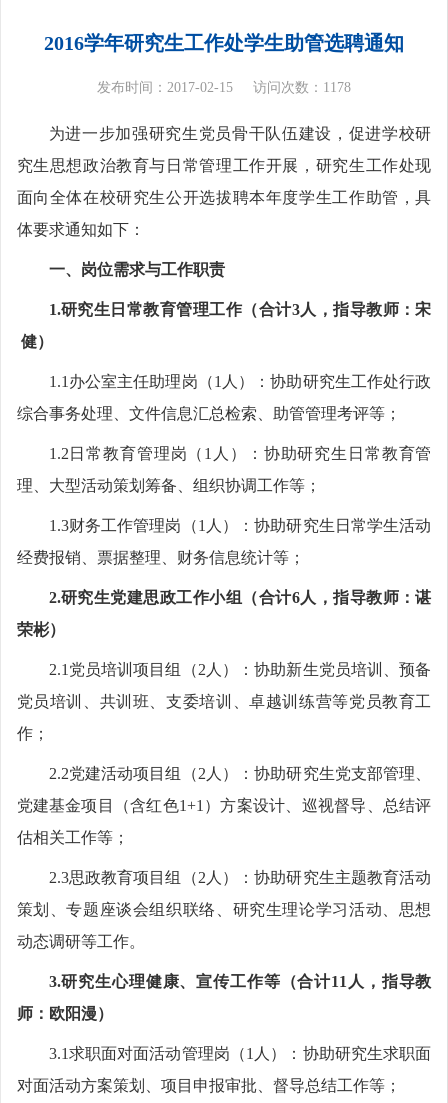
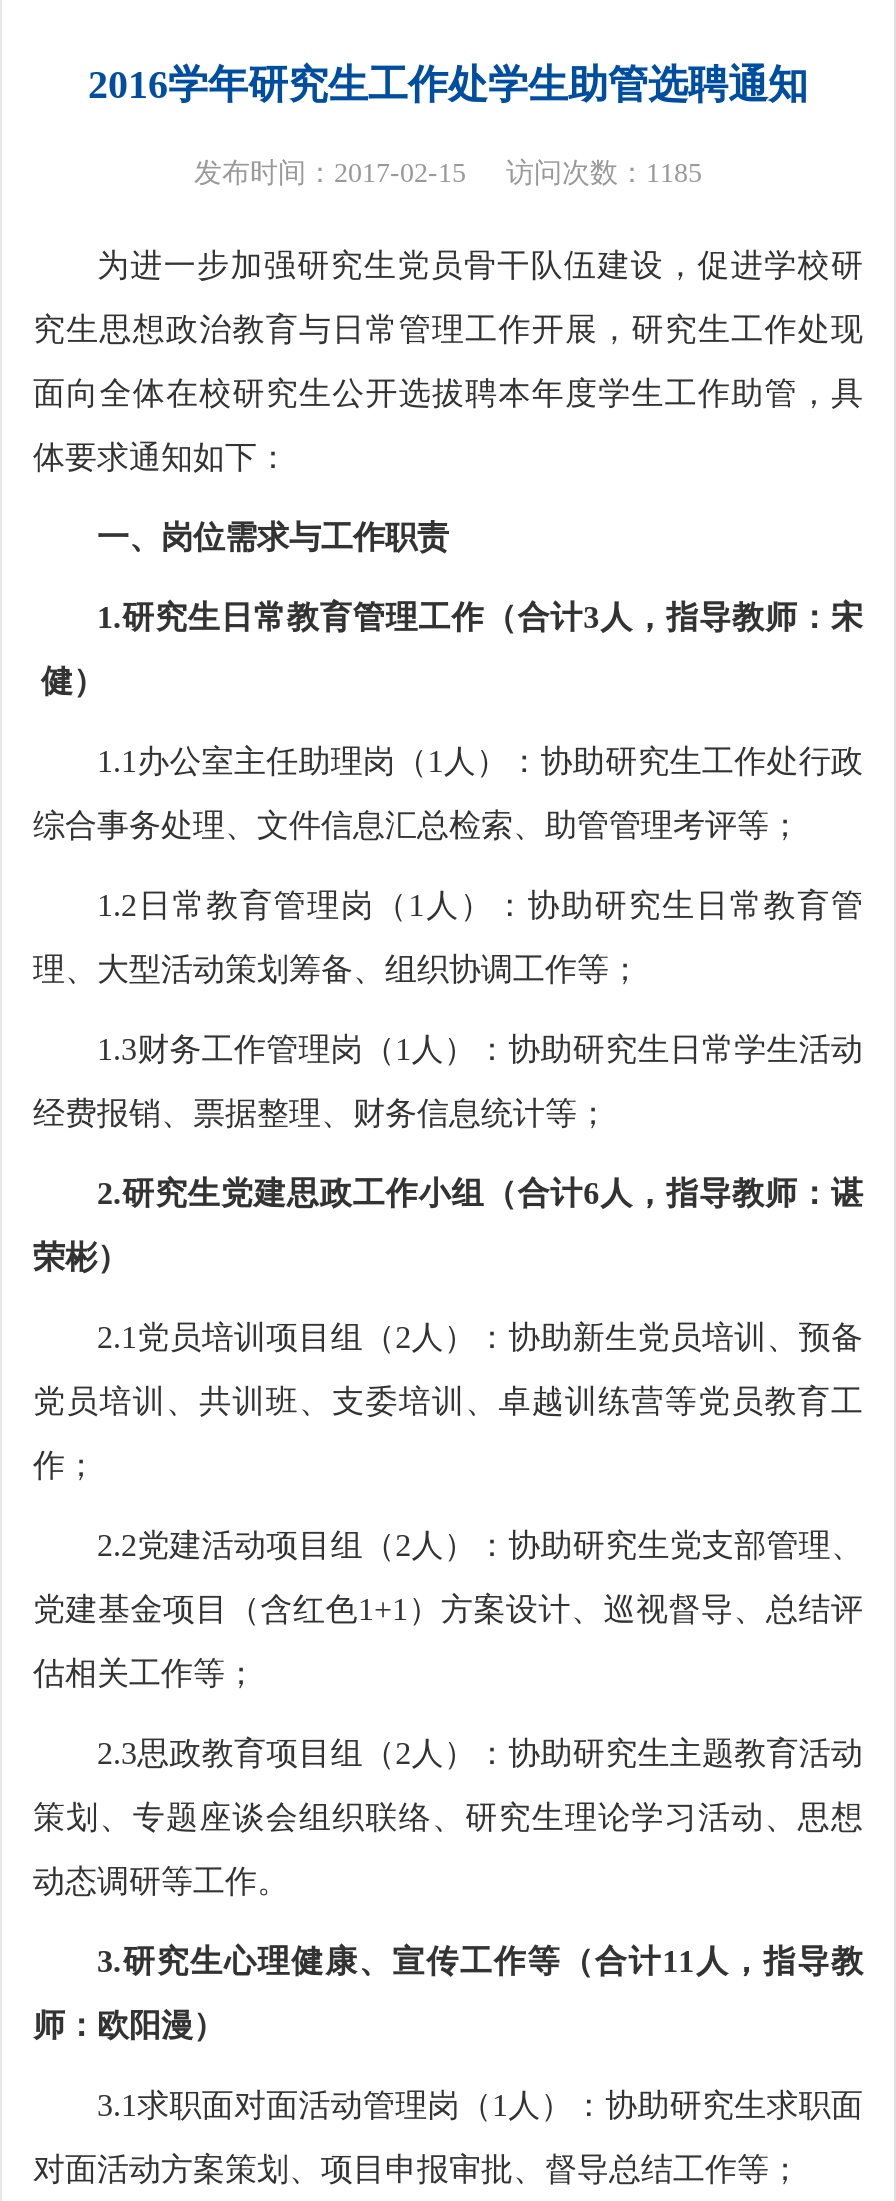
- 发布时间：2017-02-15 访问次数：1178
+ 发布时间：2017-02-15 访问次数：1185
